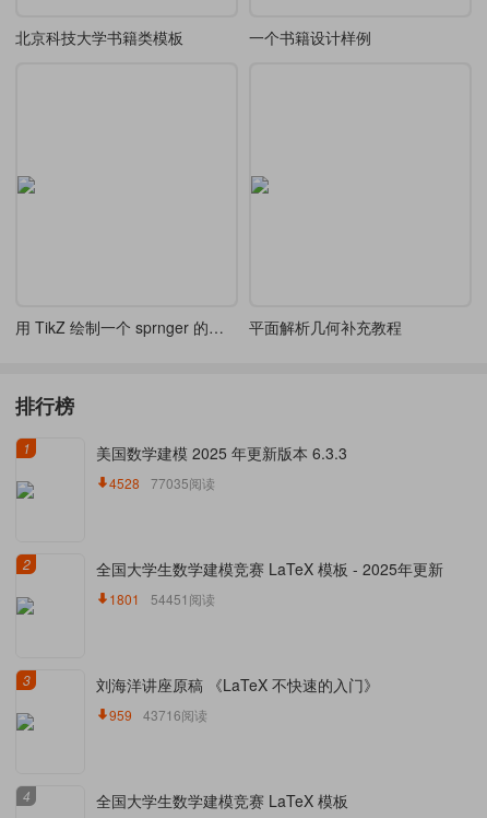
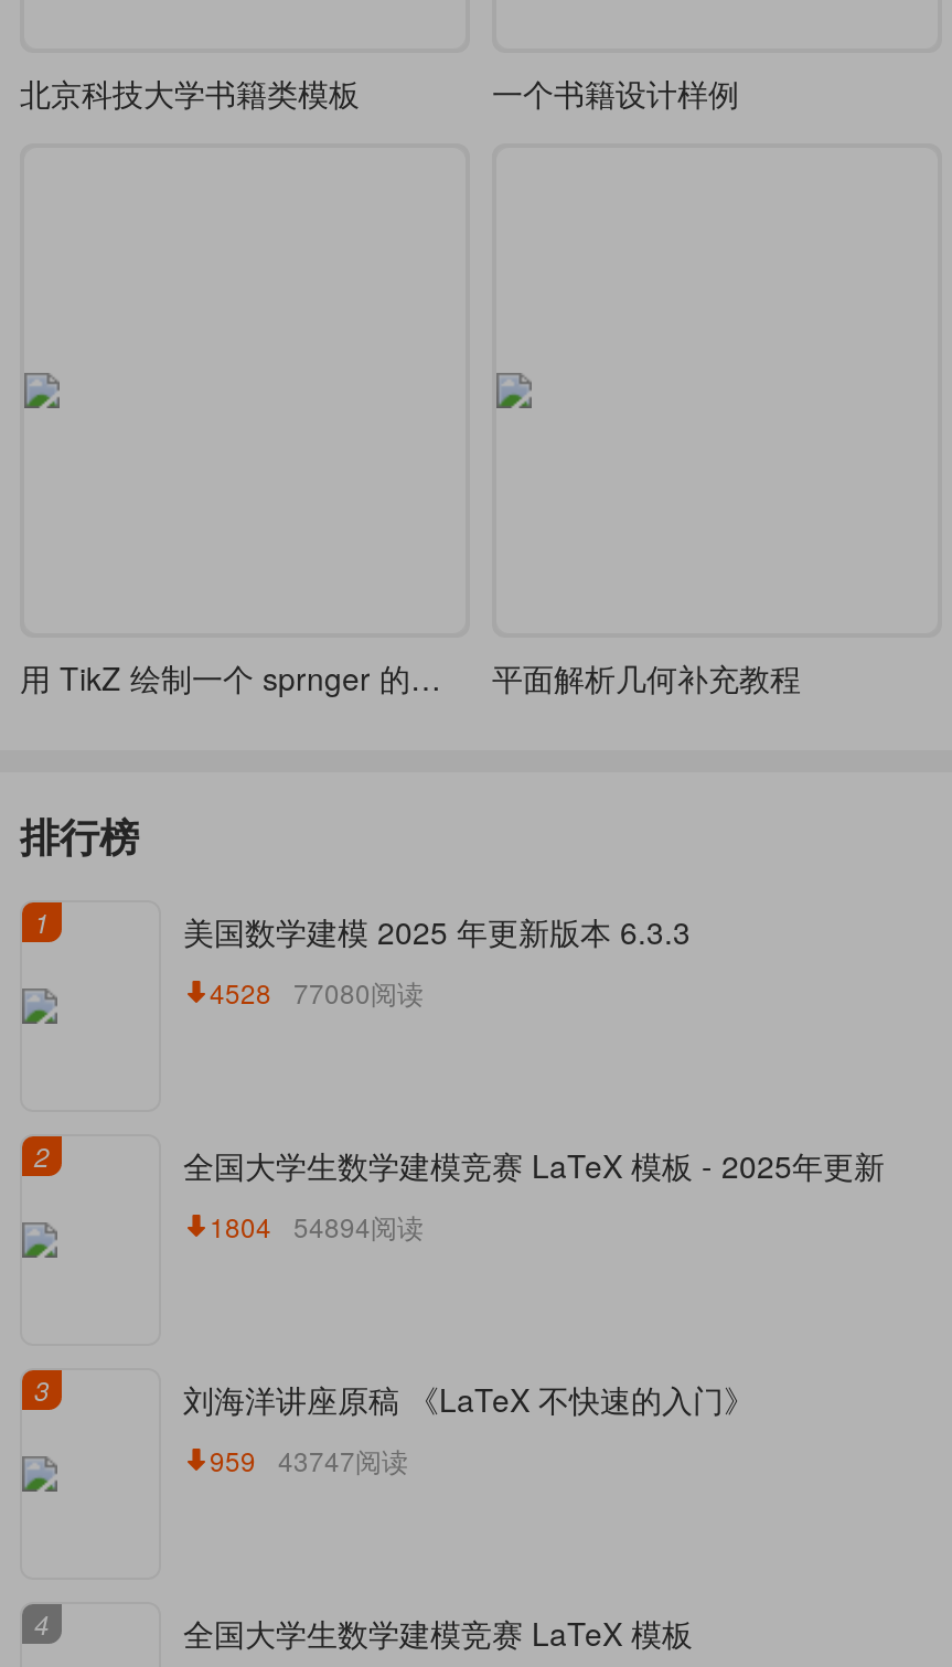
- 4528 77035阅读
+ 4528 77080阅读

- 1801 54451阅读
+ 1804 54894阅读

- 959 43716阅读
+ 959 43747阅读
